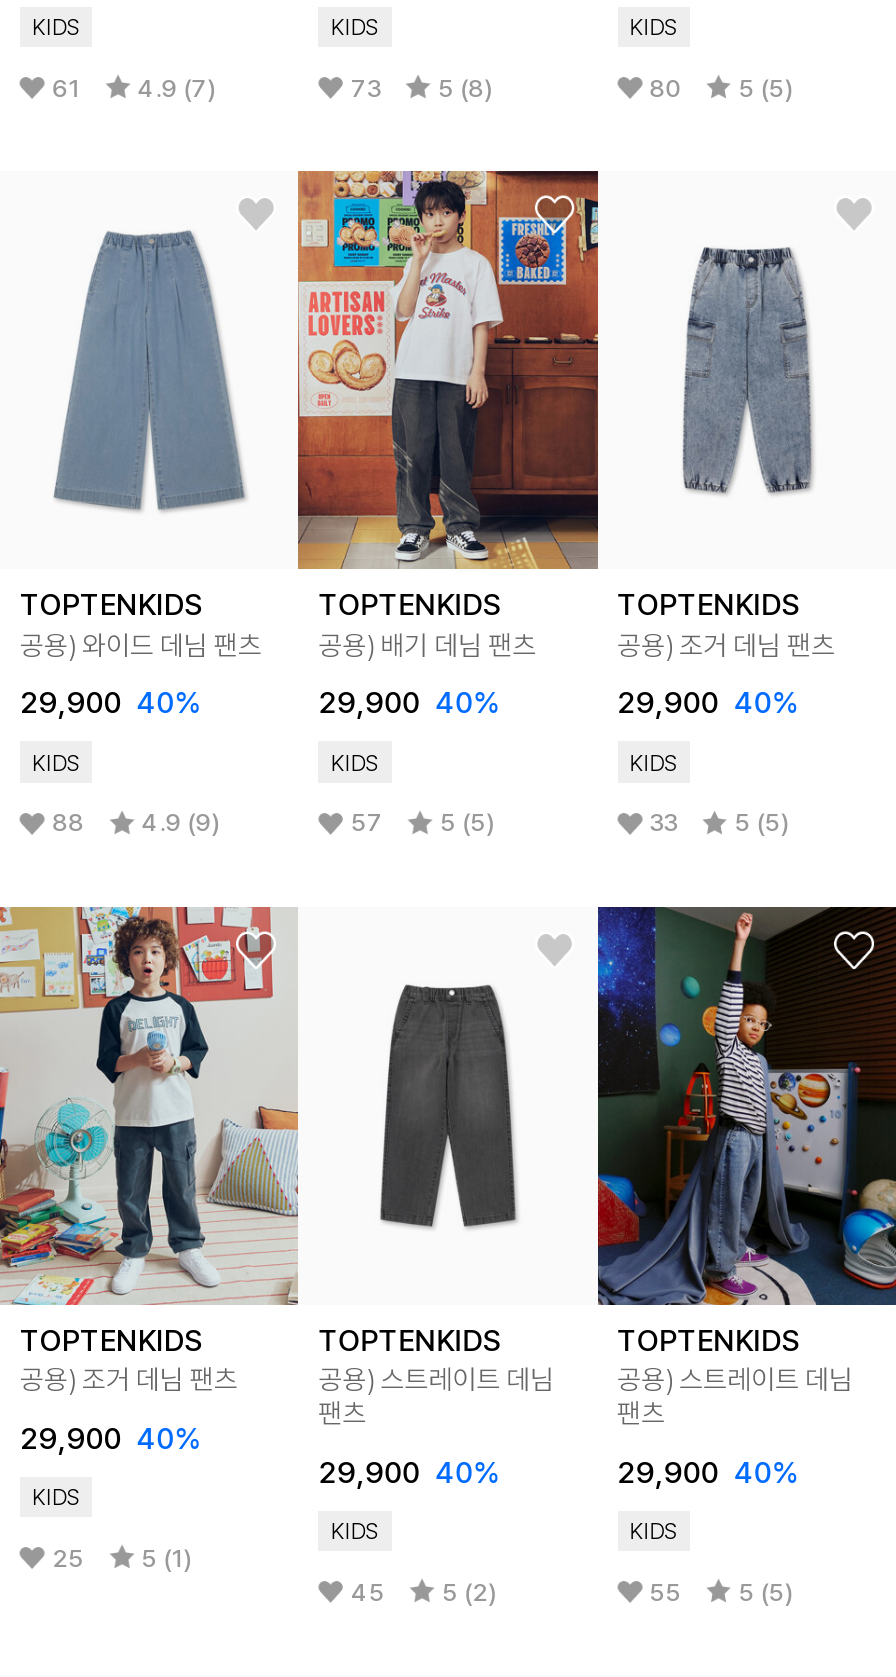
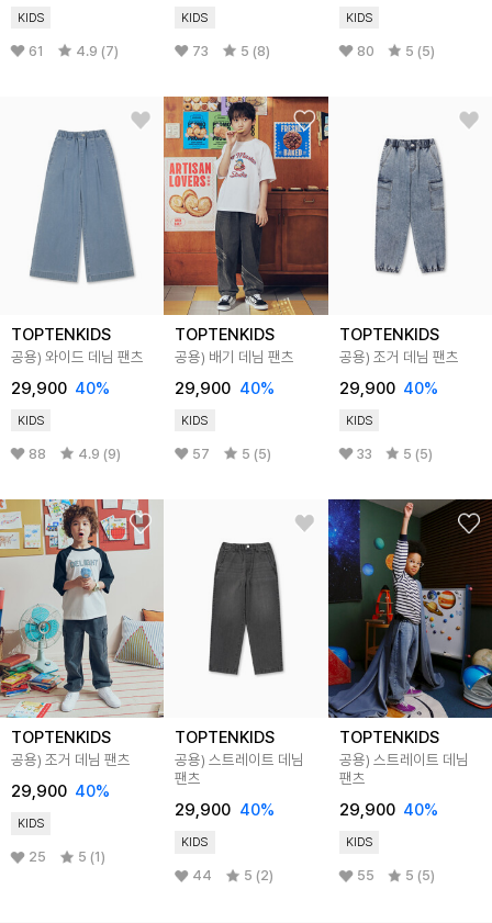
- 45 5 (2)
+ 44 5 (2)
